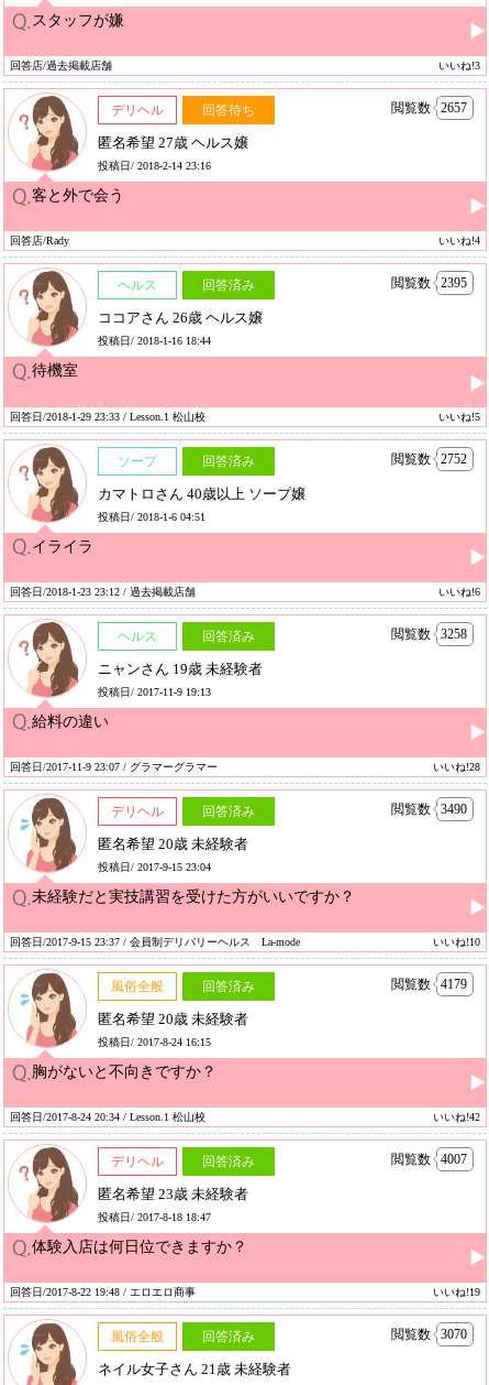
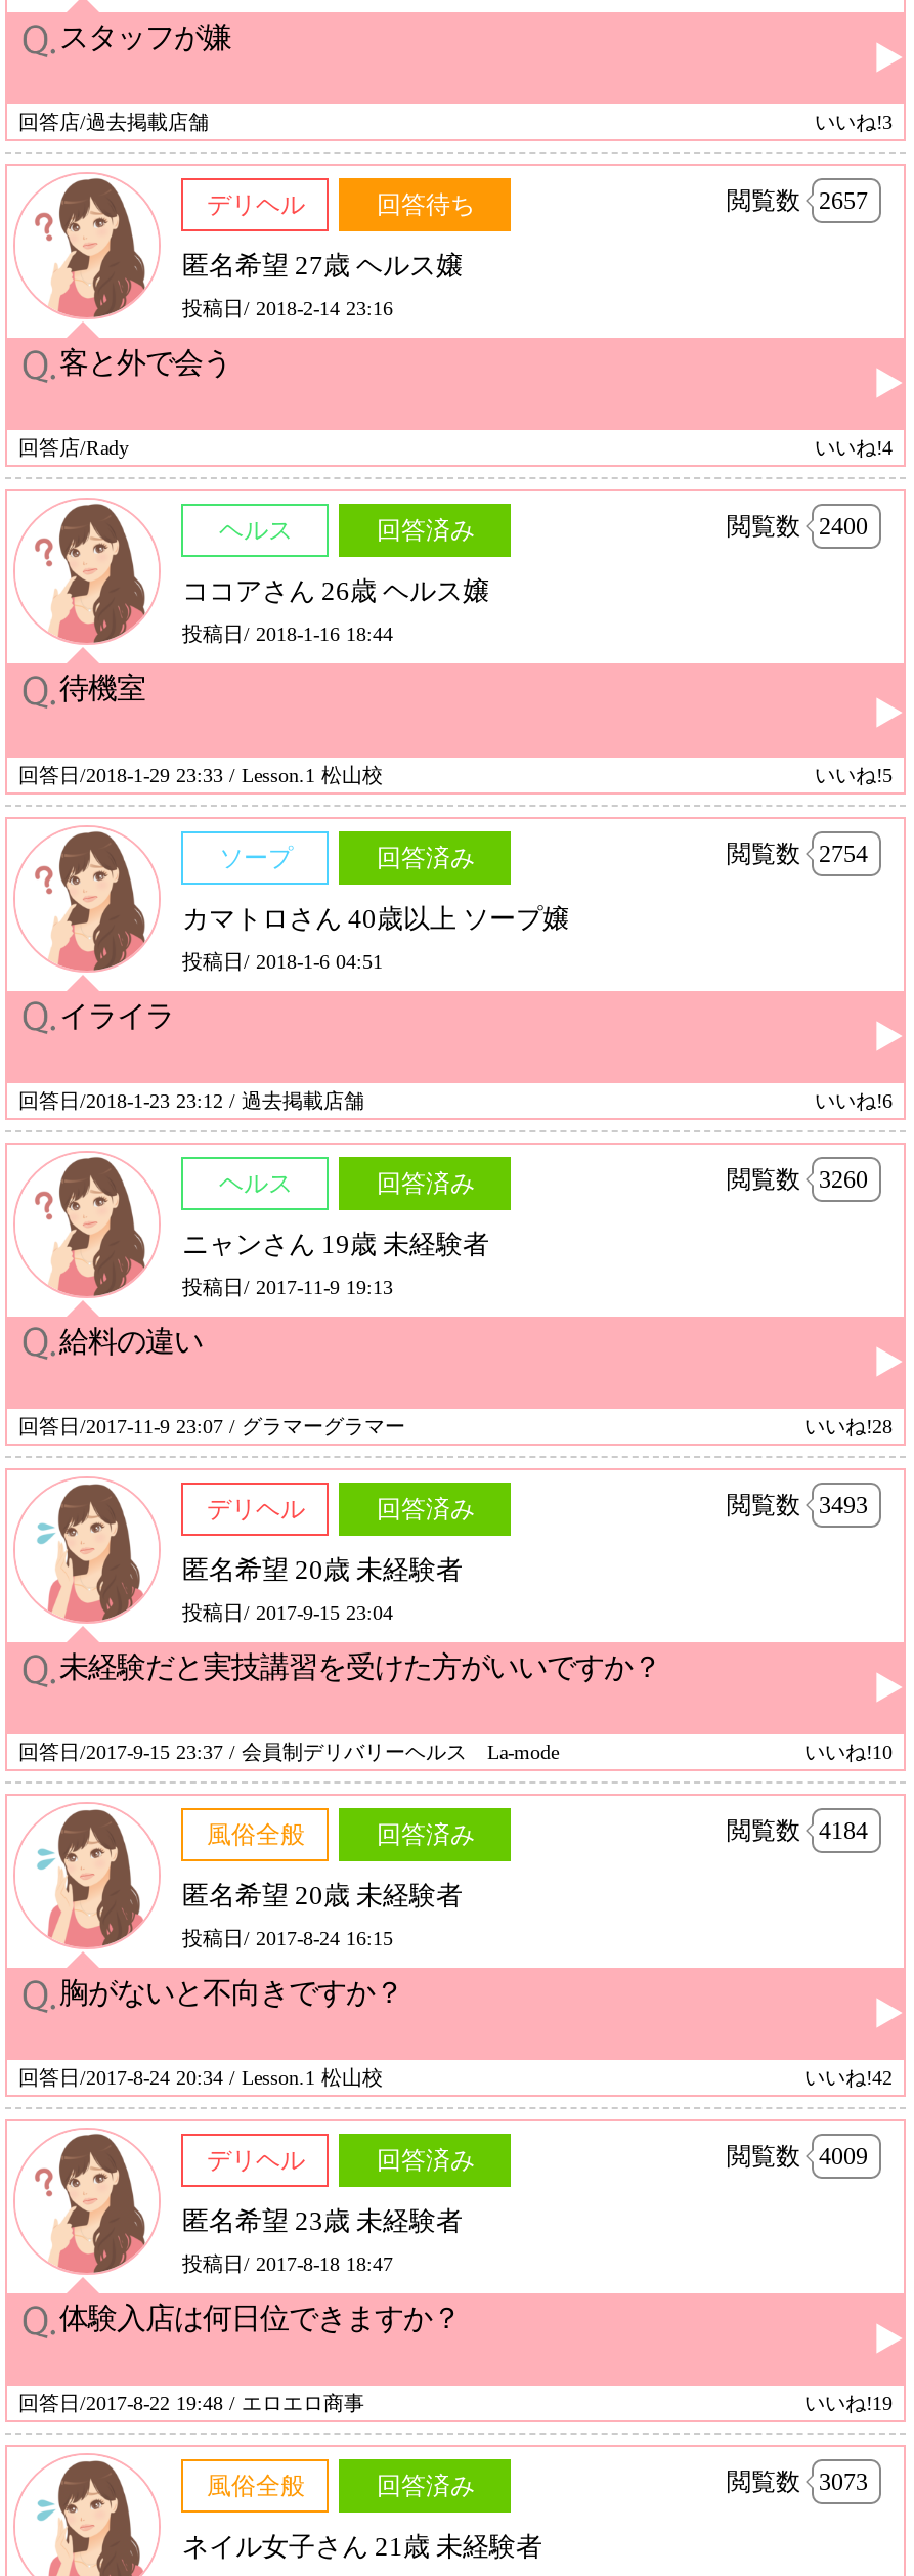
- 閲覧数 2395
+ 閲覧数 2400

- 閲覧数 2752
+ 閲覧数 2754

- 閲覧数 3258
+ 閲覧数 3260

- 閲覧数 3490
+ 閲覧数 3493

- 閲覧数 4179
+ 閲覧数 4184

- 閲覧数 4007
+ 閲覧数 4009

- 閲覧数 3070
+ 閲覧数 3073
